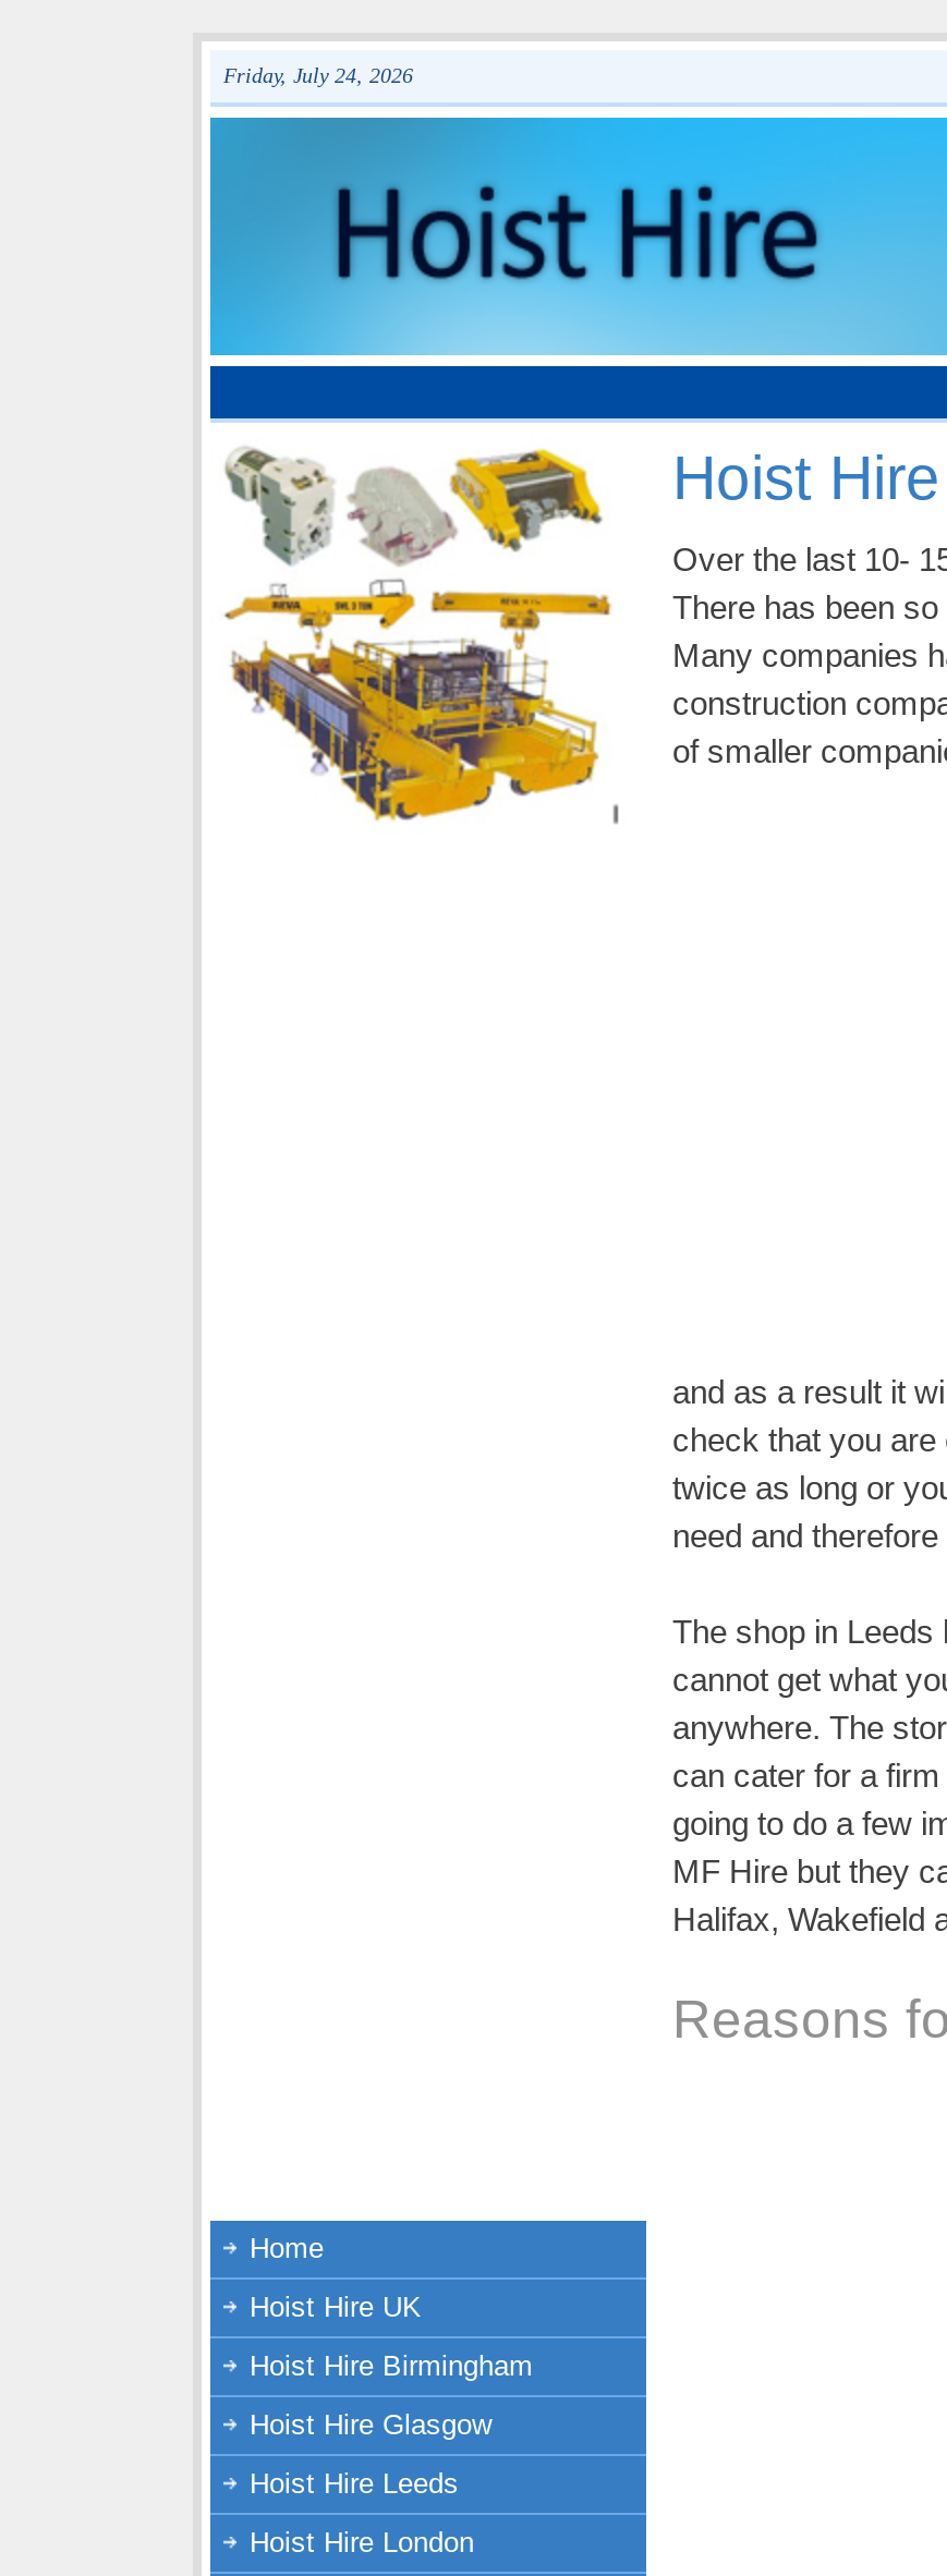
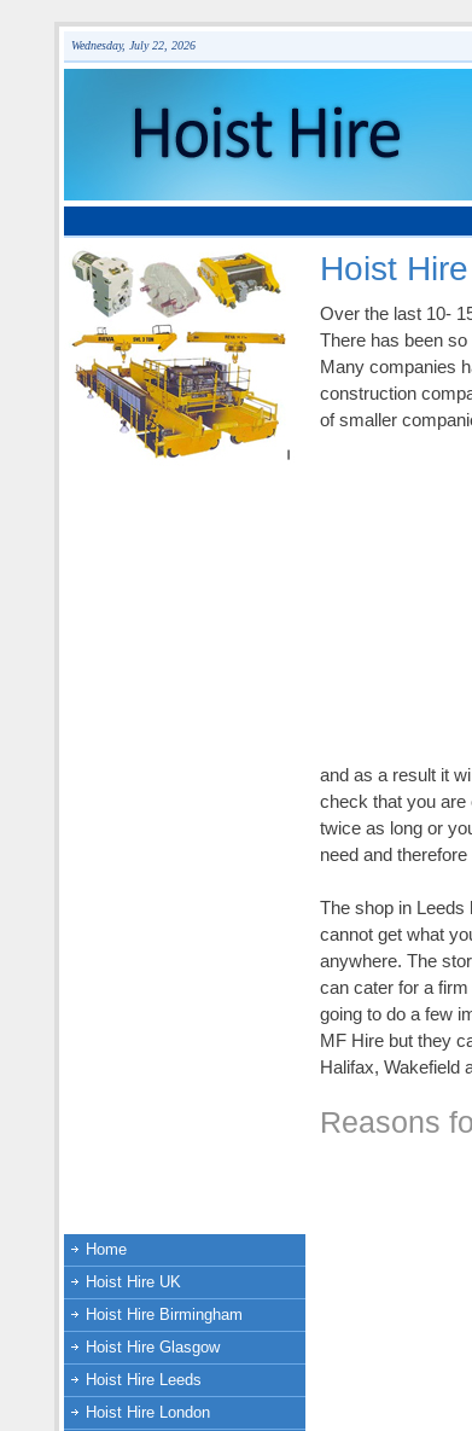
- Friday, July 24, 2026
+ Wednesday, July 22, 2026
